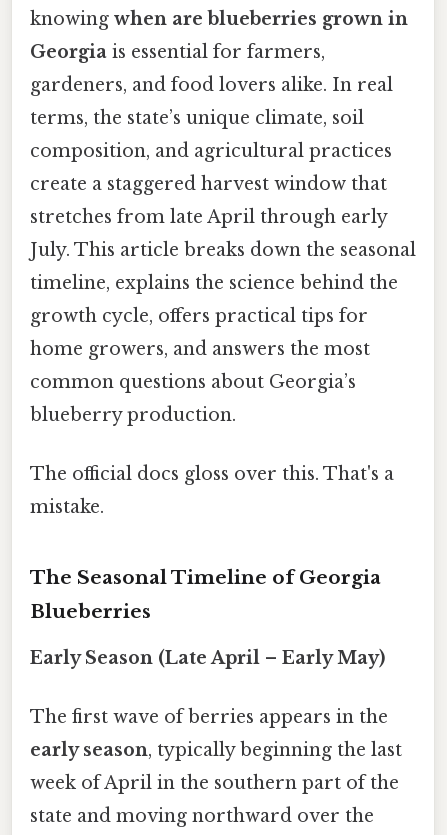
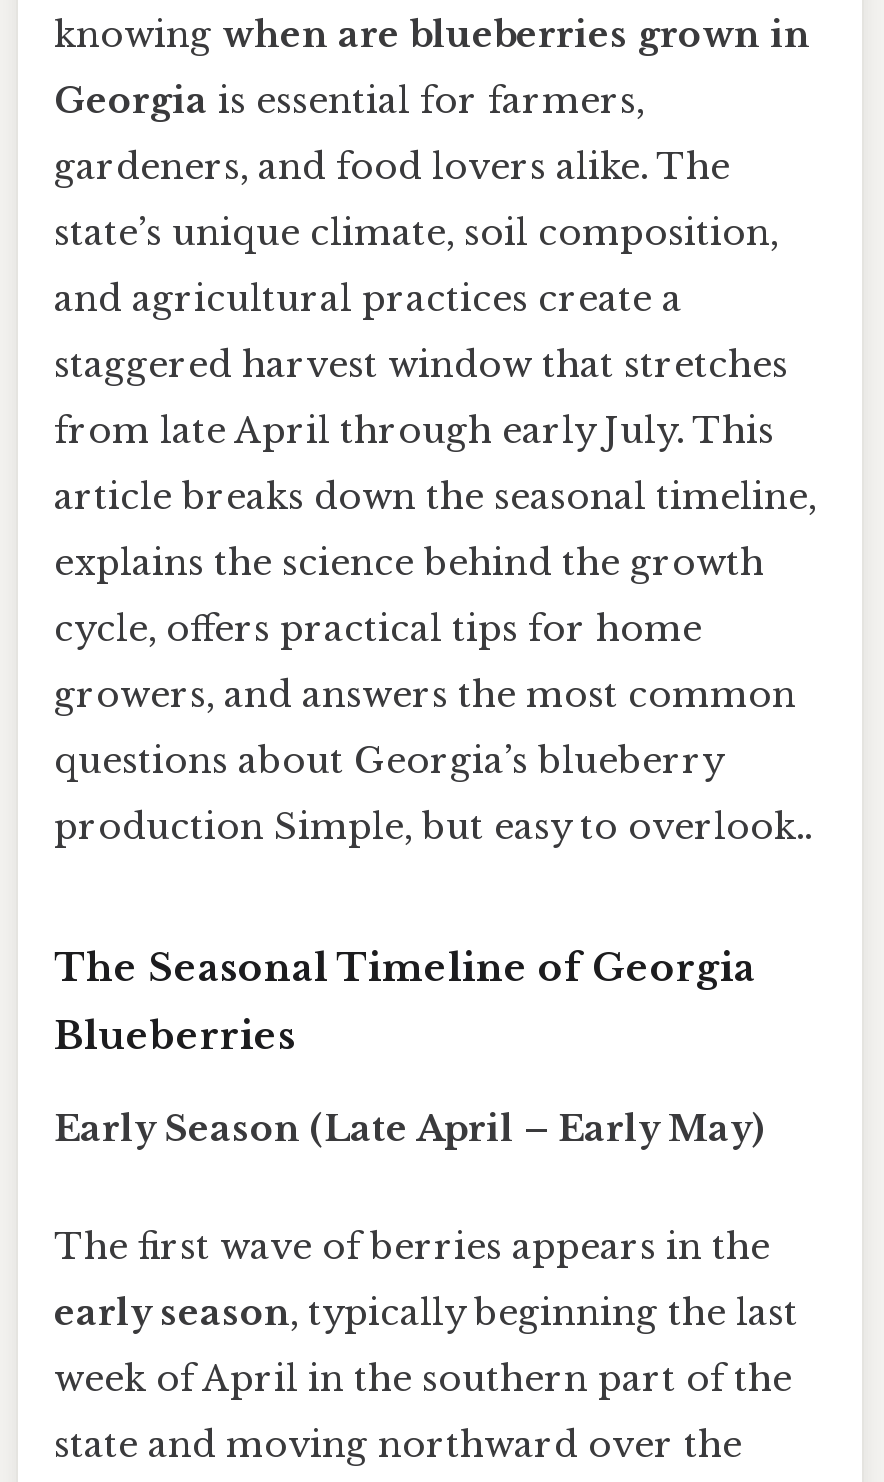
- gardeners, and food lovers alike. In real
- terms, the state’s unique climate, soil
- composition, and agricultural practices
- create a staggered harvest window that
- stretches from late April through early
- July. This article breaks down the seasonal
- timeline, explains the science behind the
- growth cycle, offers practical tips for
- home growers, and answers the most
- common questions about Georgia’s
- blueberry production.
- The official docs gloss over this. That's a
- mistake.
+ gardeners, and food lovers alike. The
+ state’s unique climate, soil composition,
+ and agricultural practices create a
+ staggered harvest window that stretches
+ from late April through early July. This
+ article breaks down the seasonal timeline,
+ explains the science behind the growth
+ cycle, offers practical tips for home
+ growers, and answers the most common
+ questions about Georgia’s blueberry
+ production Simple, but easy to overlook..
